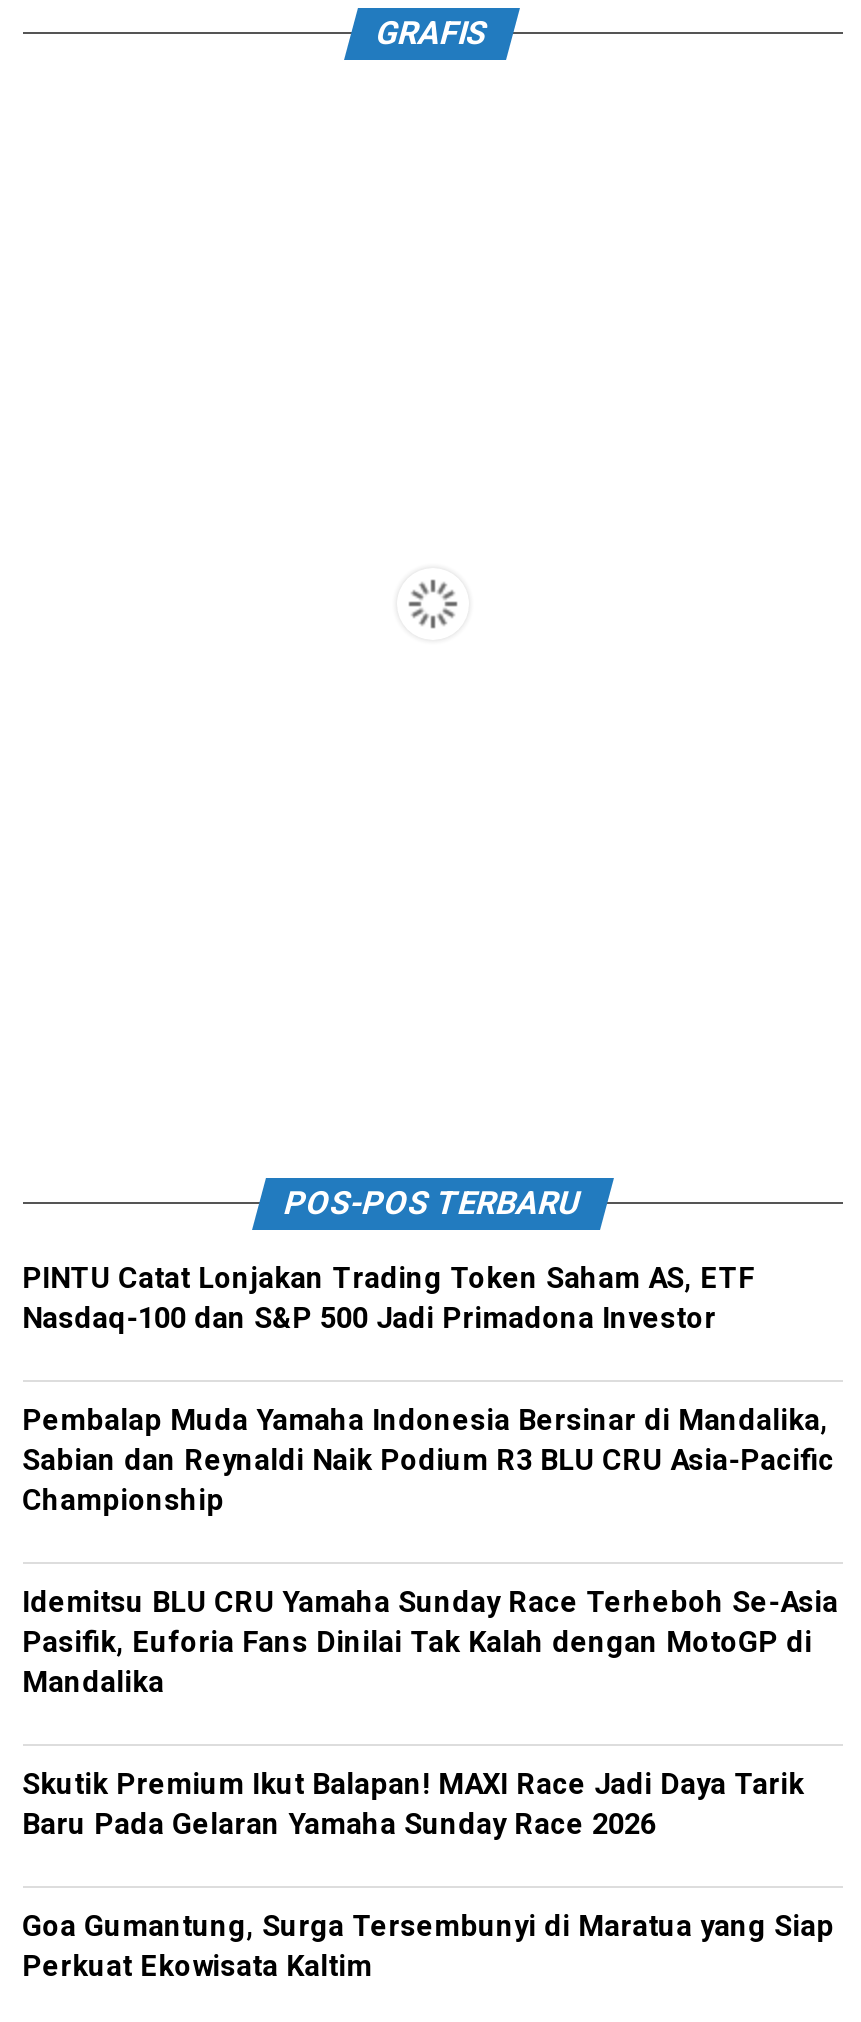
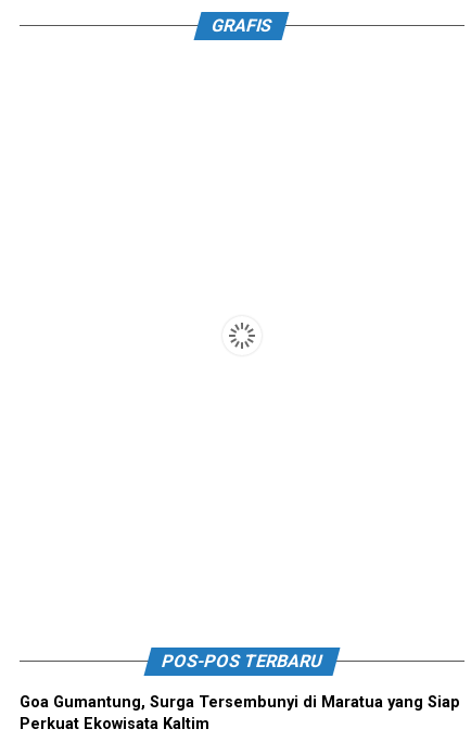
- PINTU Catat Lonjakan Trading Token Saham AS, ETF
- Nasdaq-100 dan S&P 500 Jadi Primadona Investor
- Pembalap Muda Yamaha Indonesia Bersinar di Mandalika,
- Sabian dan Reynaldi Naik Podium R3 BLU CRU Asia-Pacific
- Championship
- Idemitsu BLU CRU Yamaha Sunday Race Terheboh Se-Asia
- Pasifik, Euforia Fans Dinilai Tak Kalah dengan MotoGP di
- Mandalika
- Skutik Premium Ikut Balapan! MAXI Race Jadi Daya Tarik
- Baru Pada Gelaran Yamaha Sunday Race 2026
